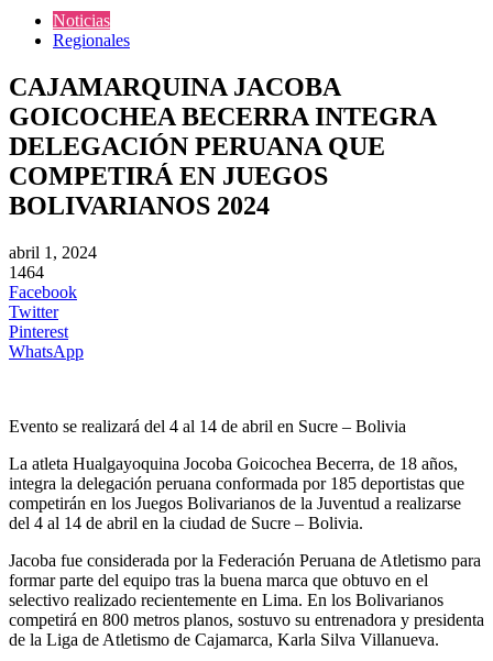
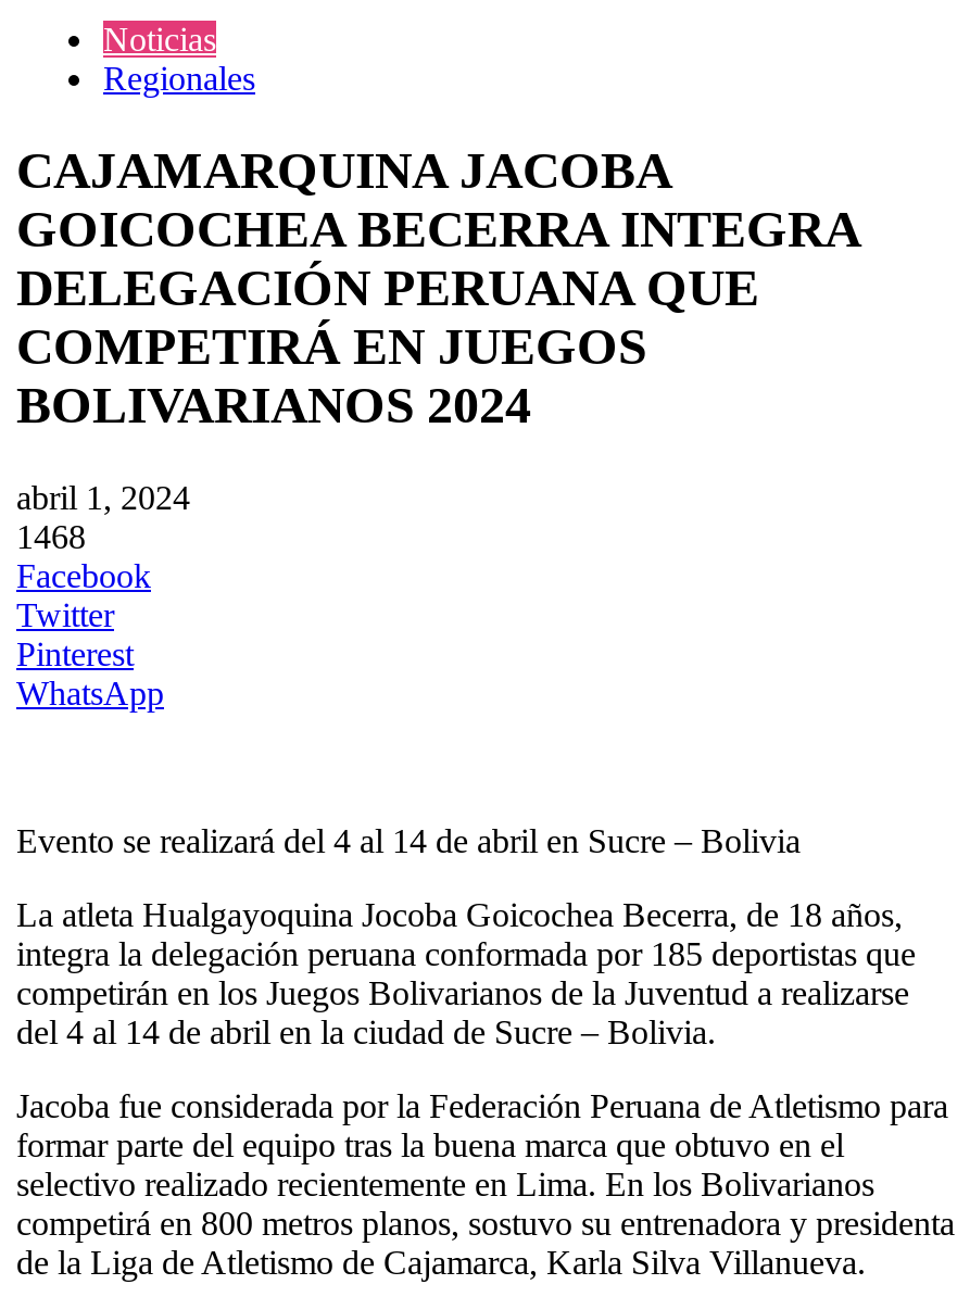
- 1464
+ 1468
